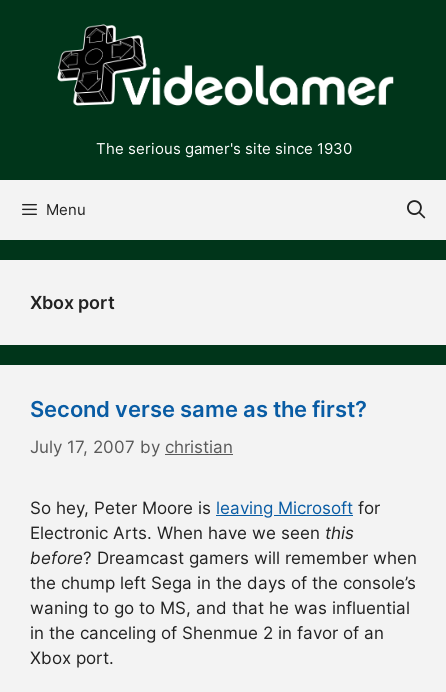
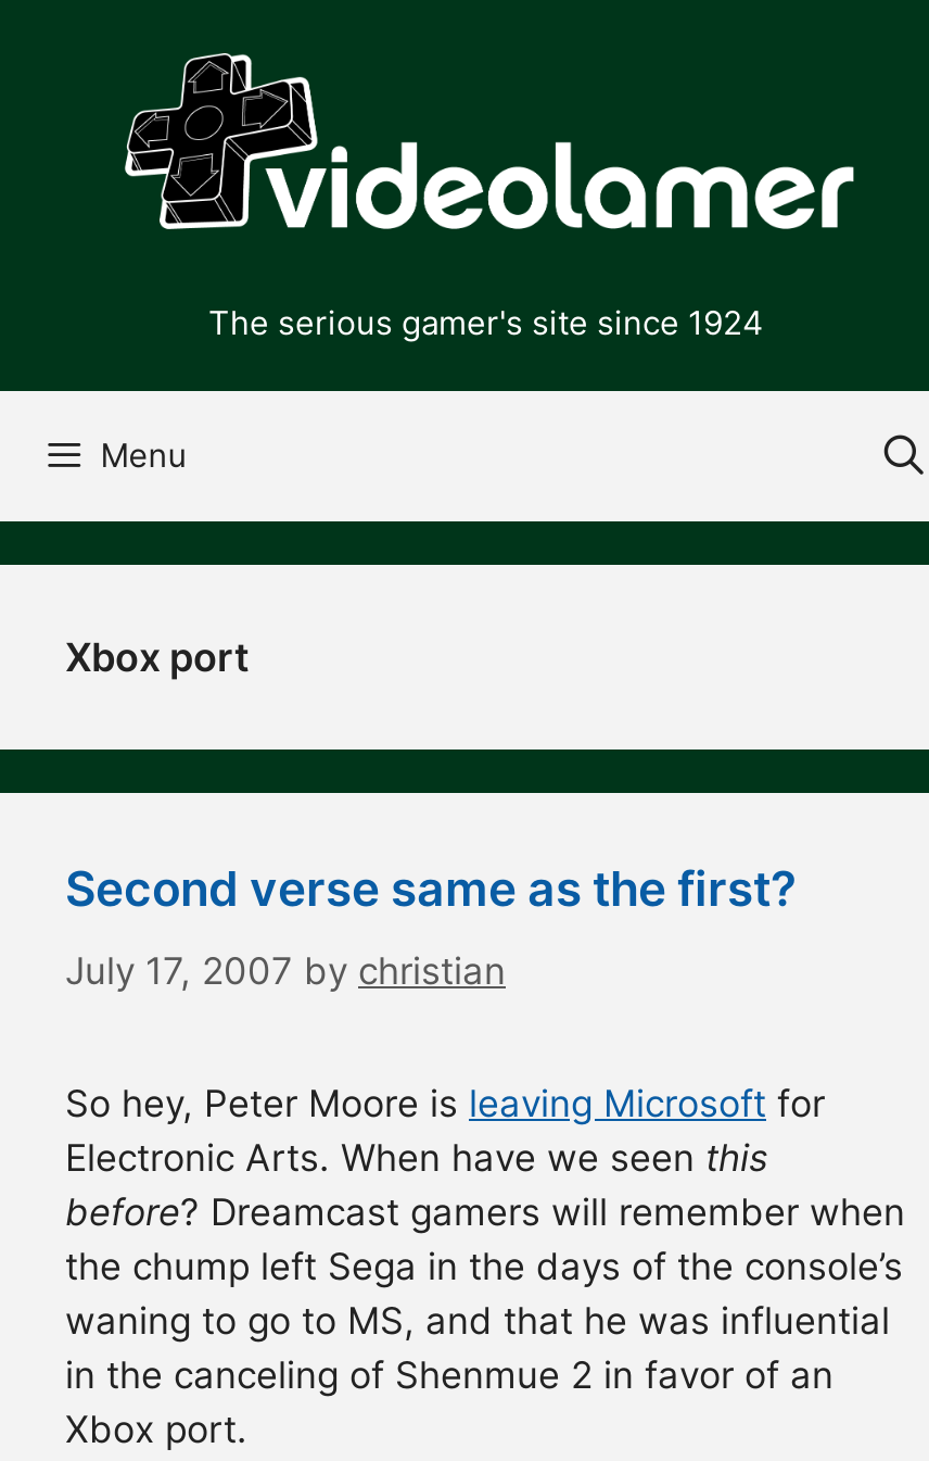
- The serious gamer's site since 1930
+ The serious gamer's site since 1924
